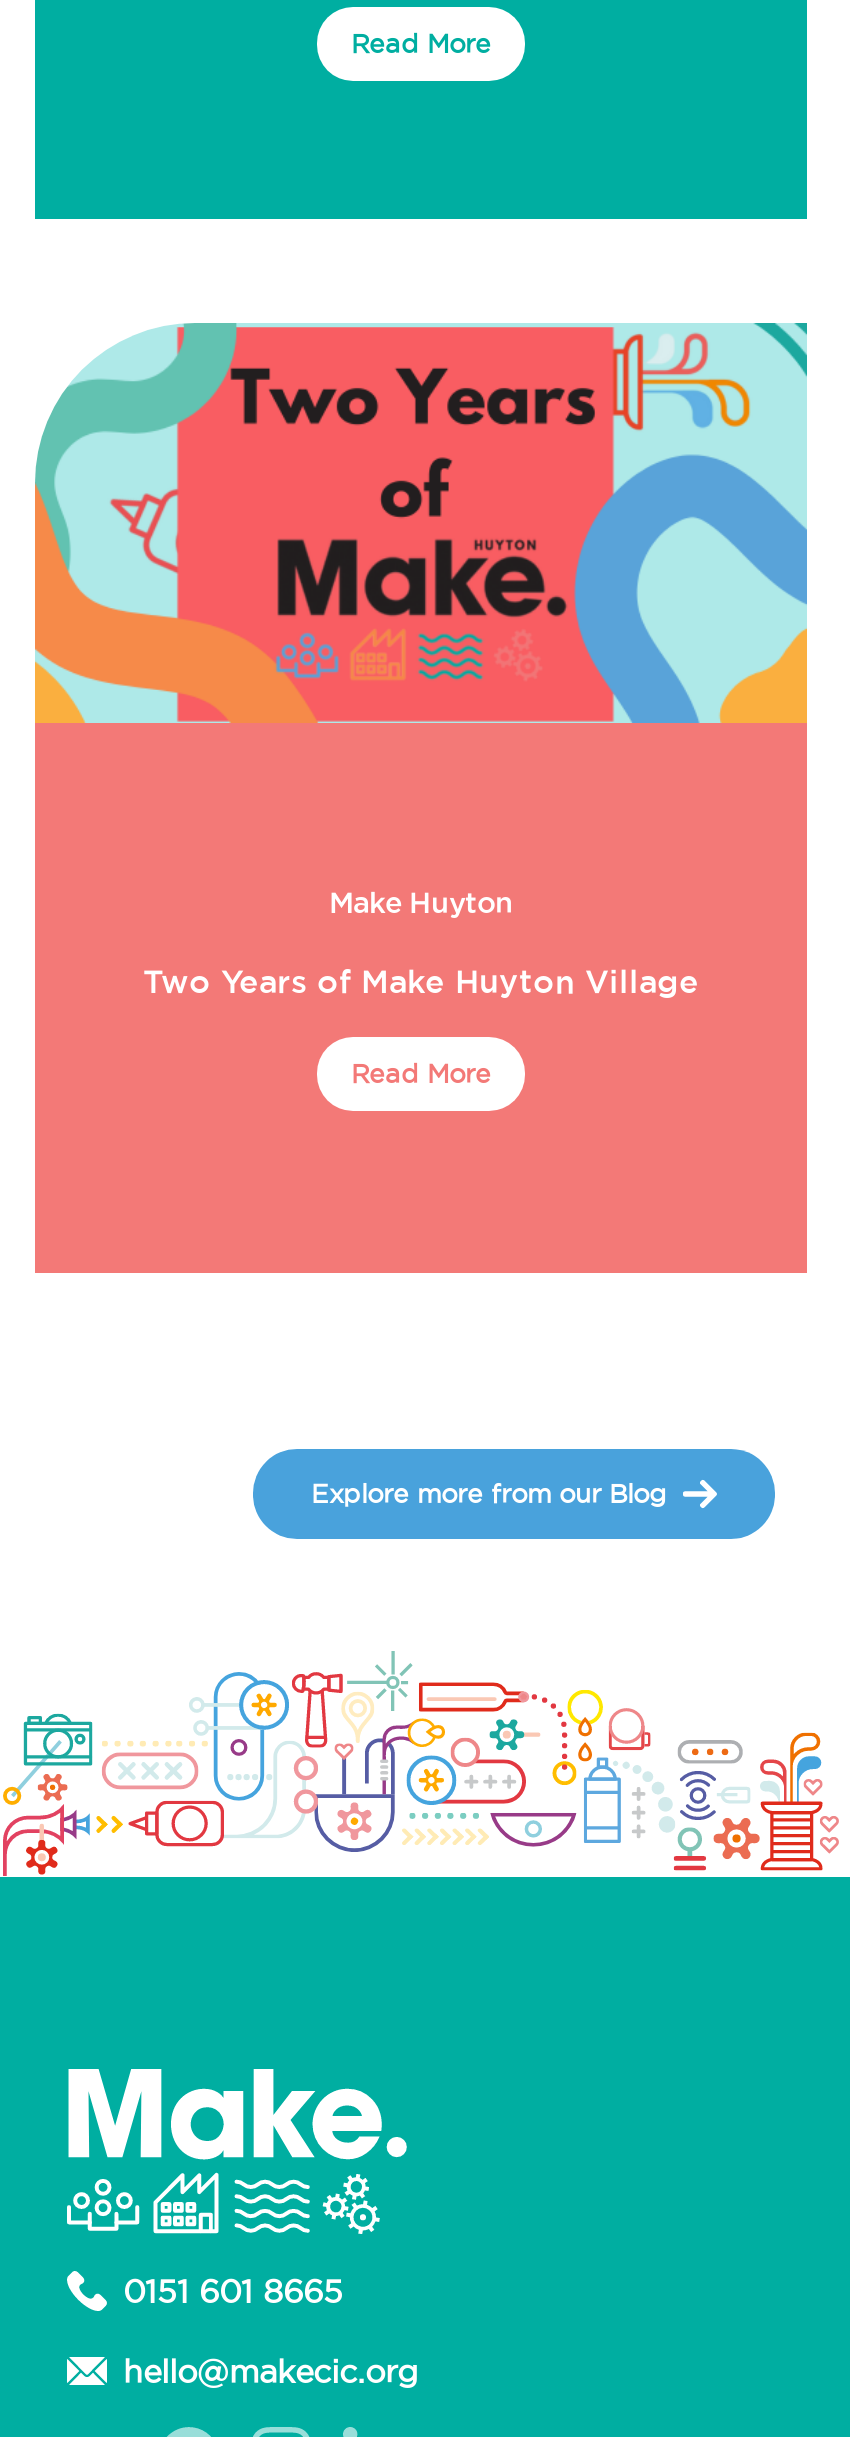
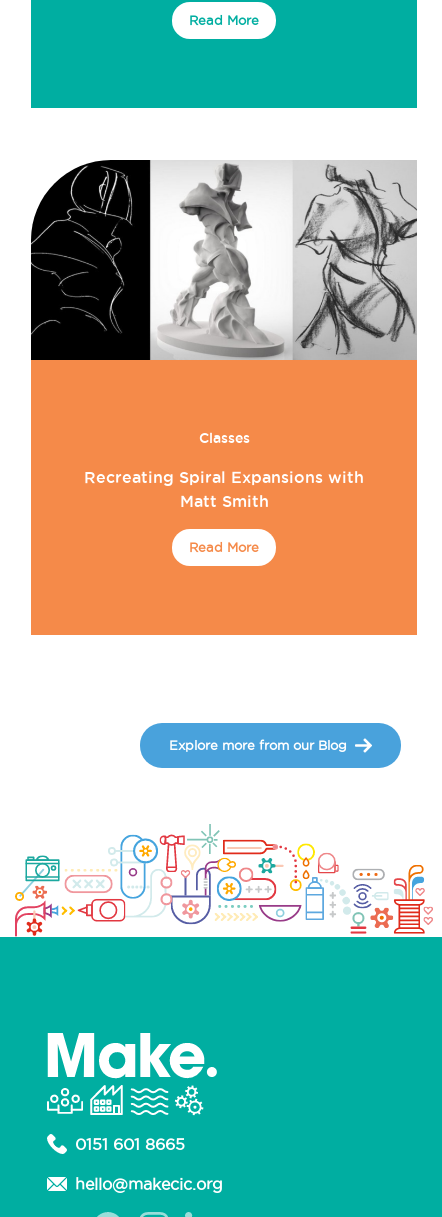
- [image]
- Make Huyton
+ [image]
+ Classes

- Two Years of Make Huyton Village
+ Recreating Spiral Expansions with
+ Matt Smith
